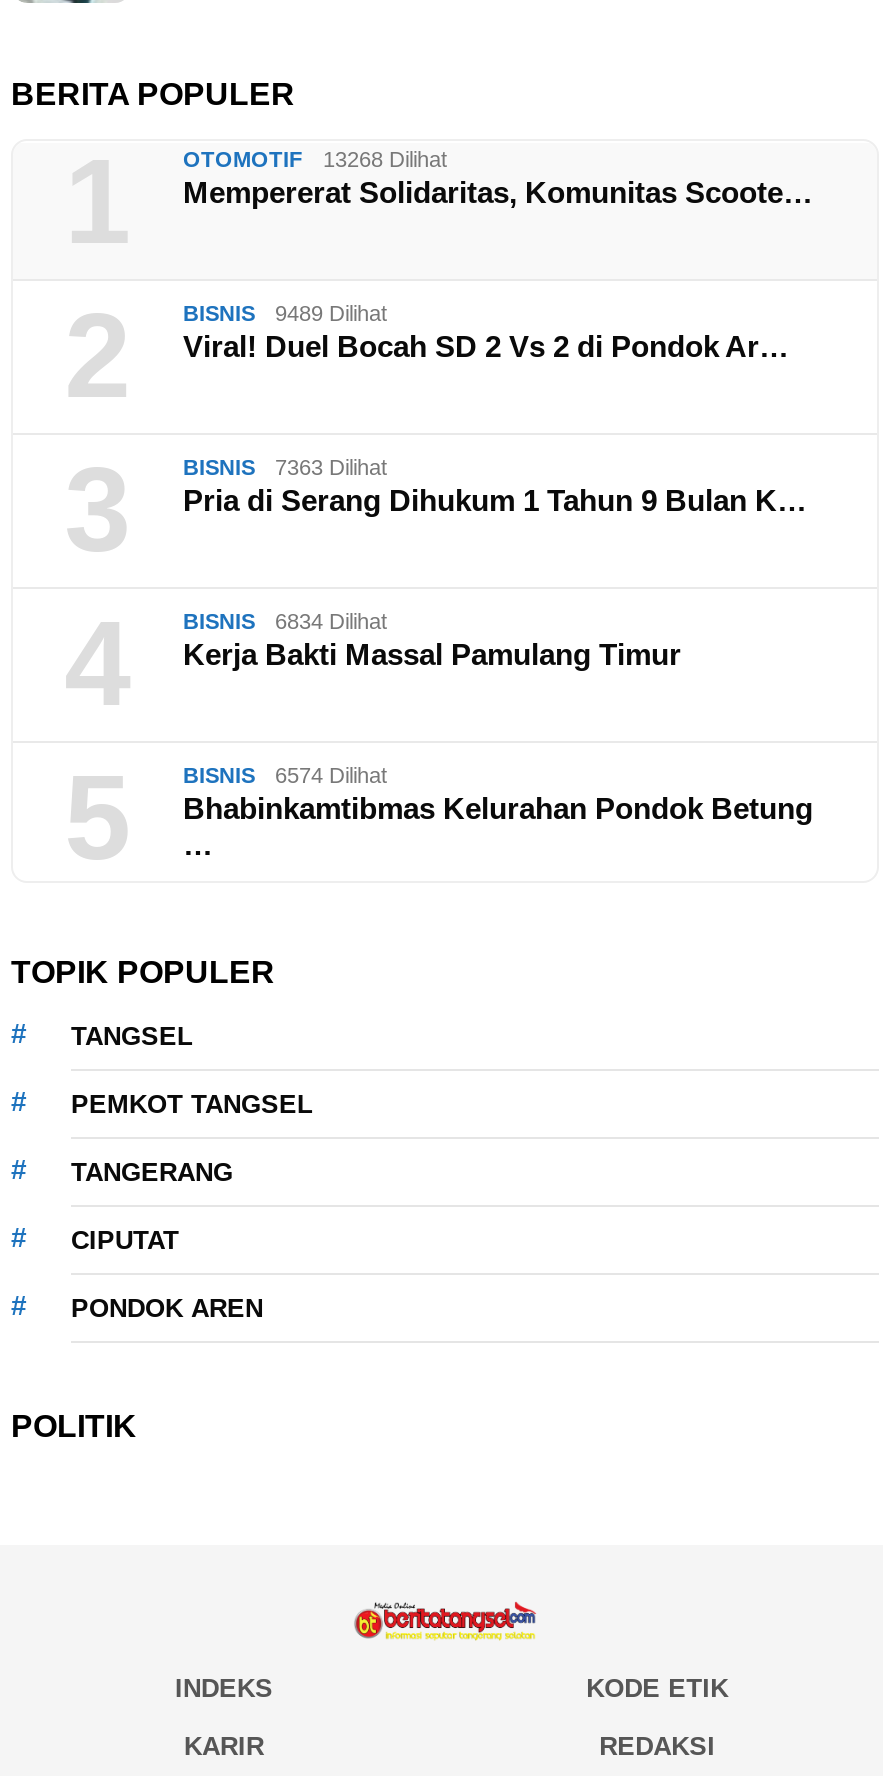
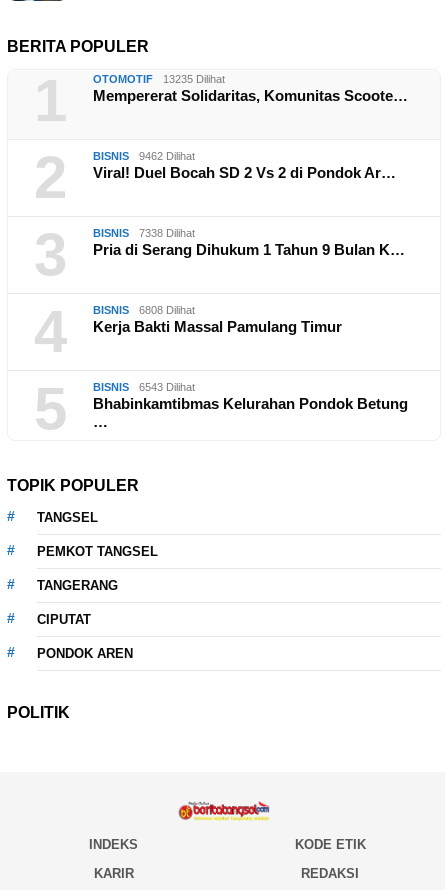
- OTOMOTIF 13268 Dilihat
+ OTOMOTIF 13235 Dilihat

- BISNIS 9489 Dilihat
+ BISNIS 9462 Dilihat

- BISNIS 7363 Dilihat
+ BISNIS 7338 Dilihat

- BISNIS 6834 Dilihat
+ BISNIS 6808 Dilihat

- BISNIS 6574 Dilihat
+ BISNIS 6543 Dilihat
